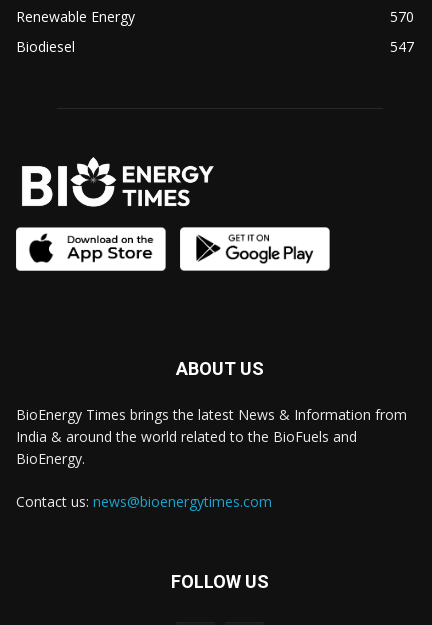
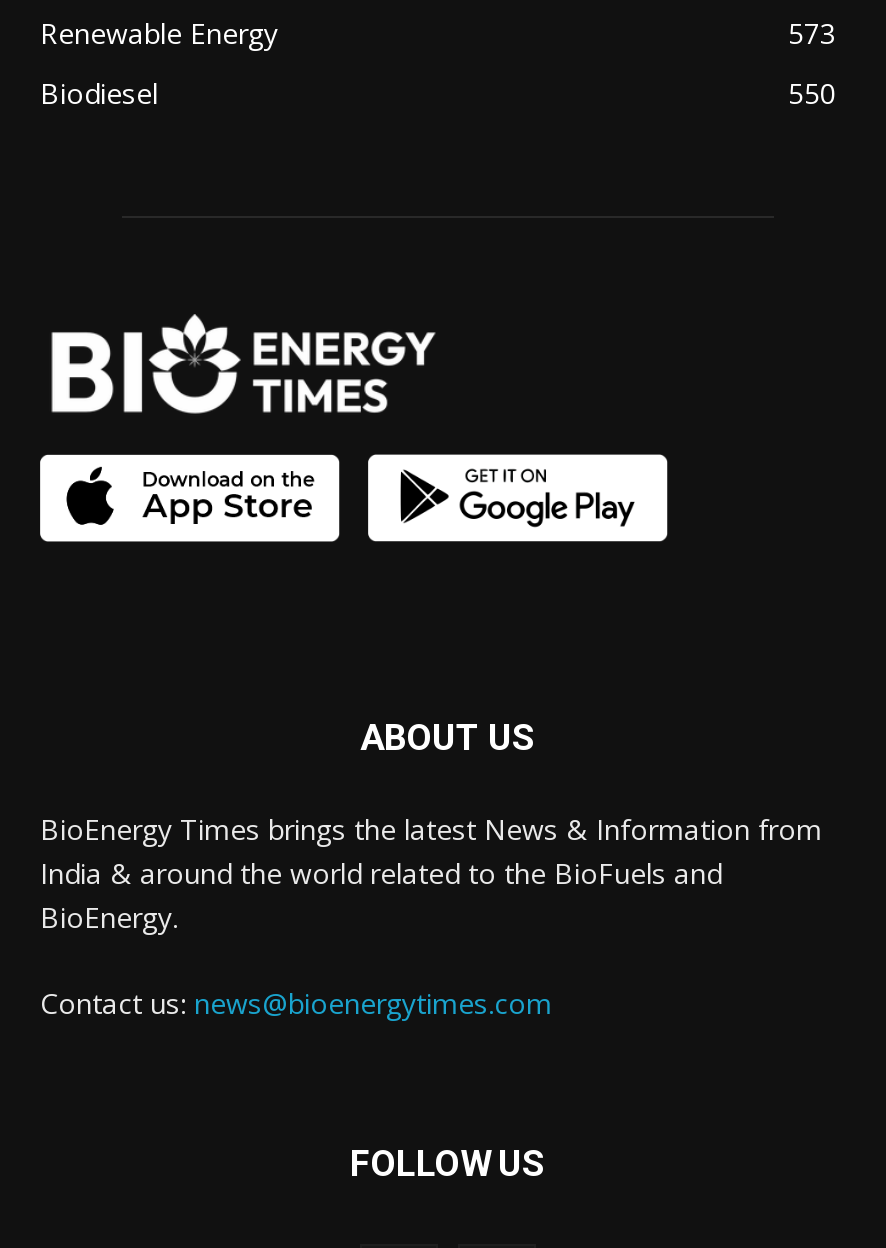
- 570
+ 573

- 547
+ 550
